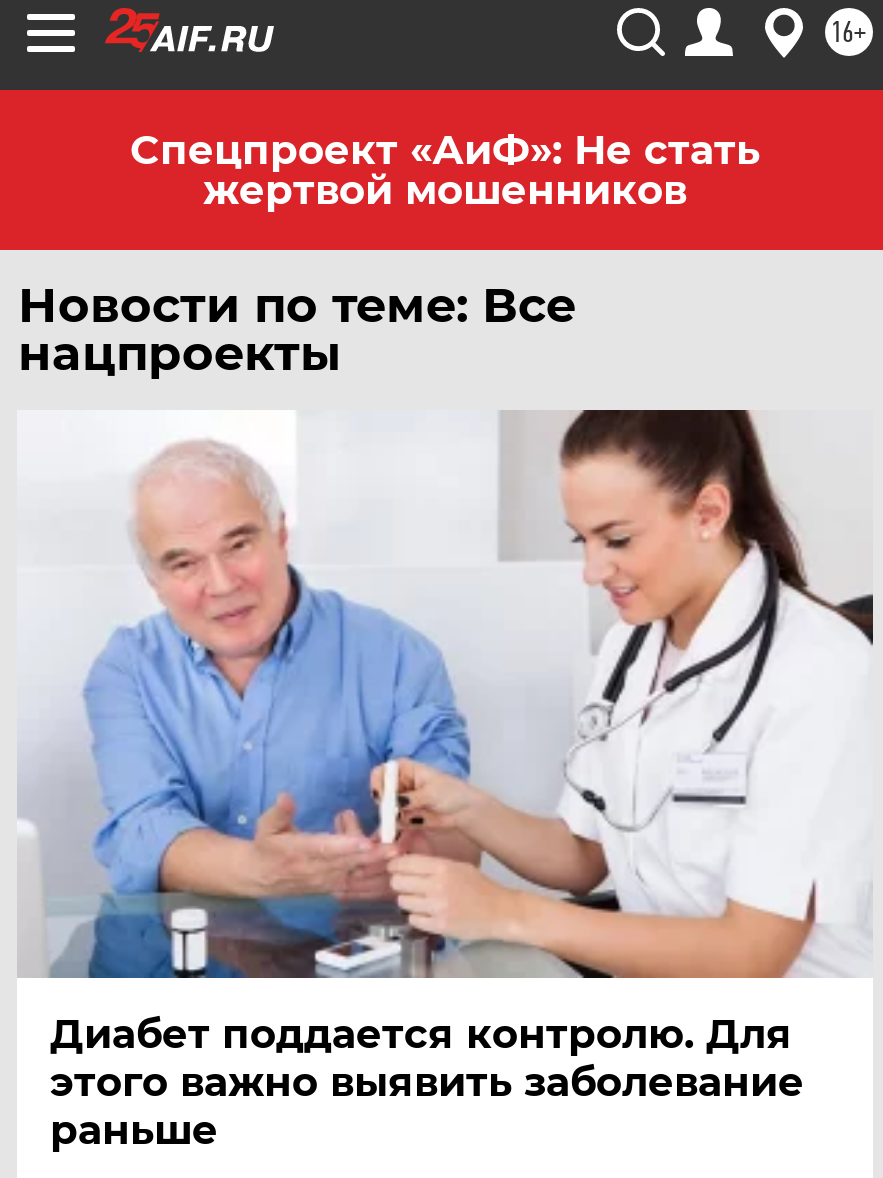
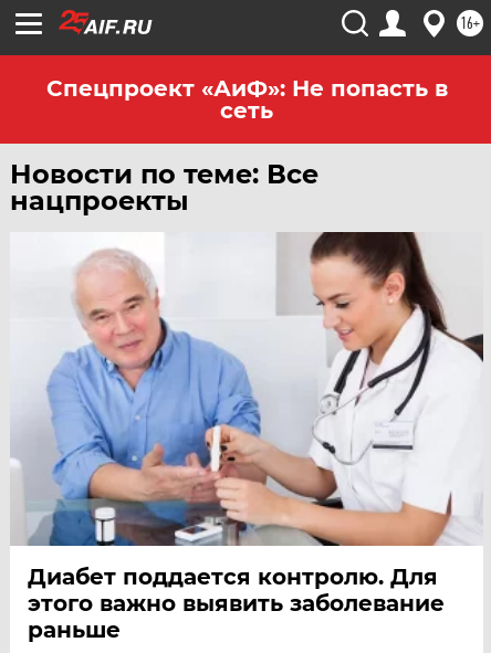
- Спецпроект «АиФ»: Не стать
- жертвой мошенников
+ Спецпроект «АиФ»: Не попасть в
+ сеть
